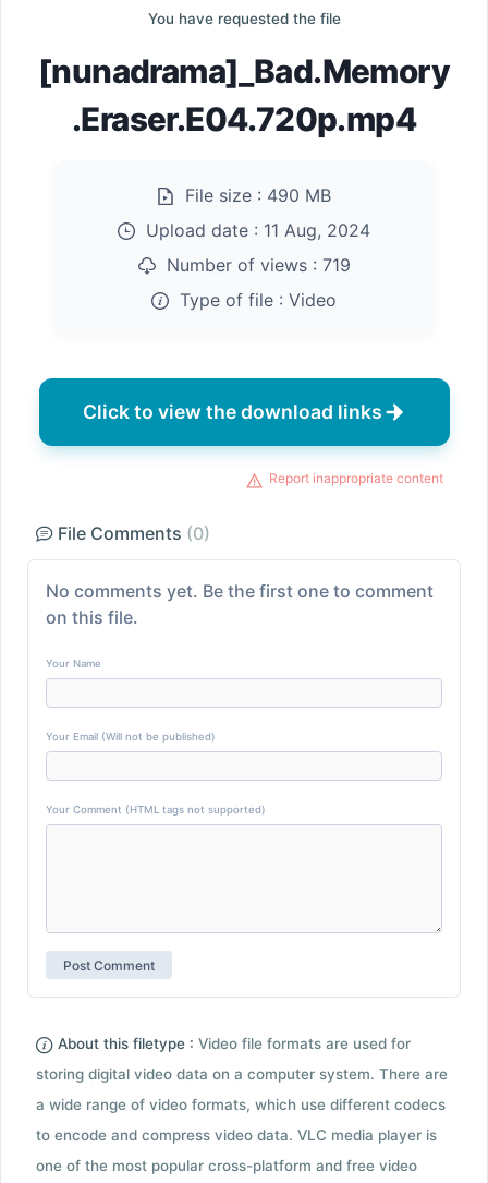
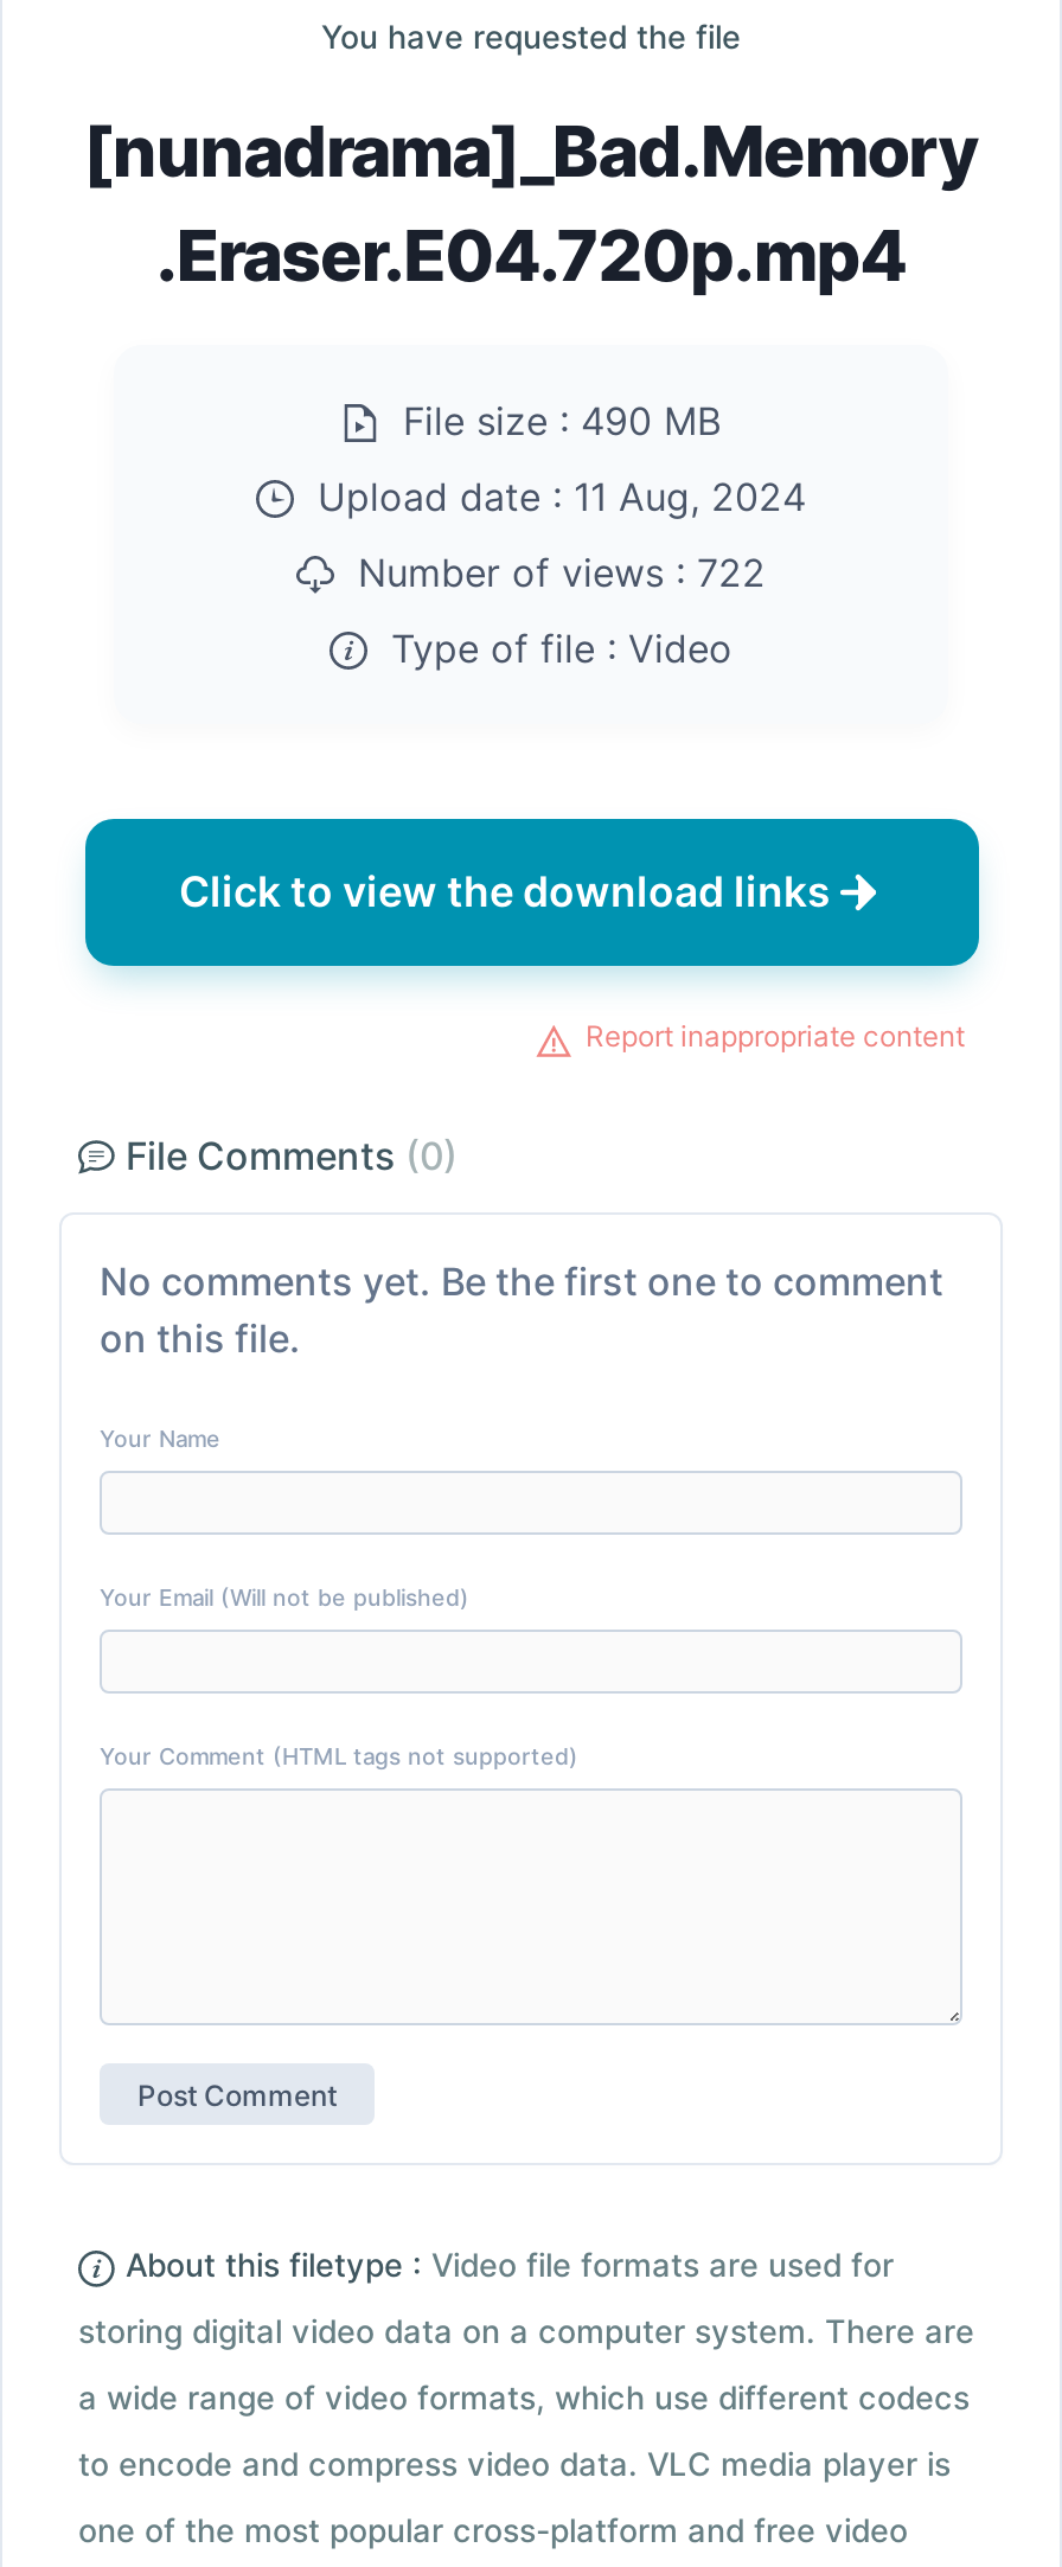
- Number of views : 719
+ Number of views : 722
